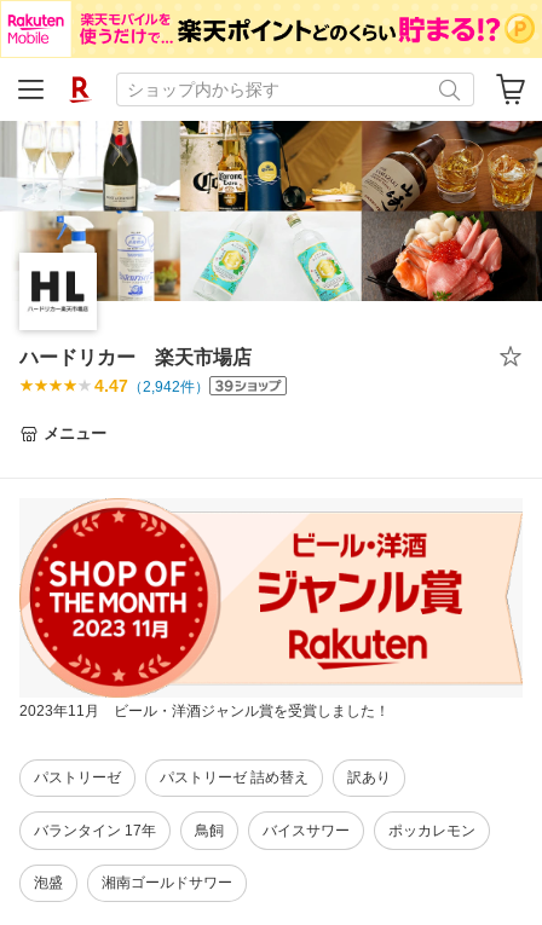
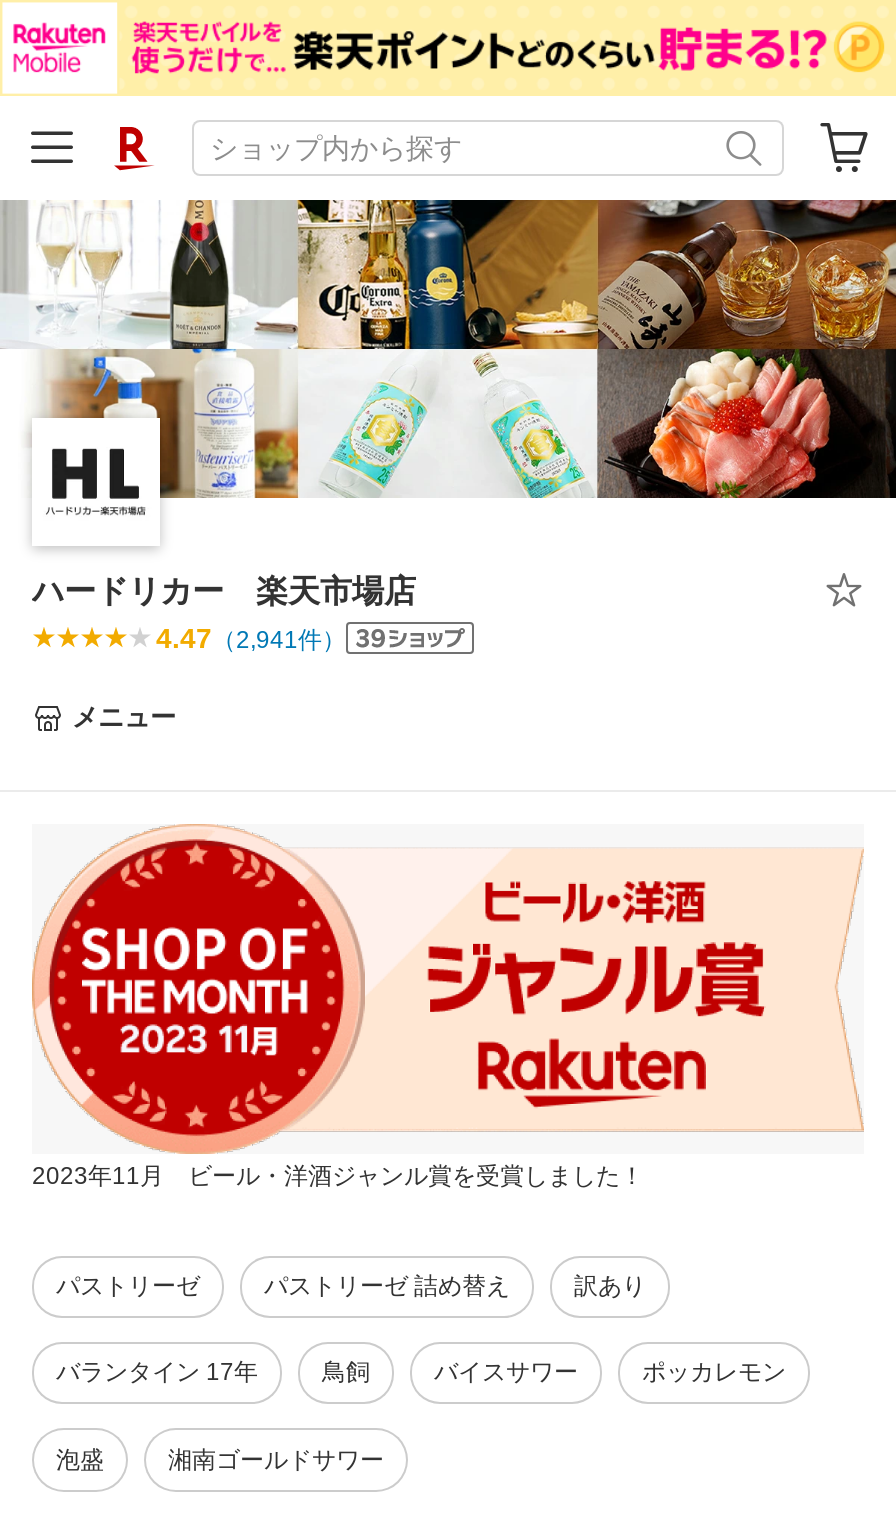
- 4.47（2,942件）
+ 4.47（2,941件）
